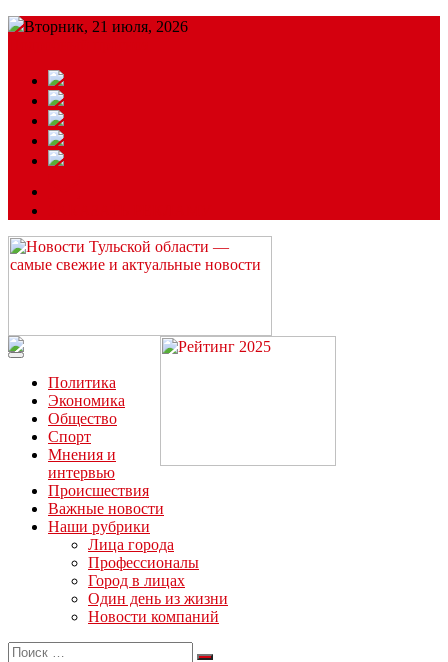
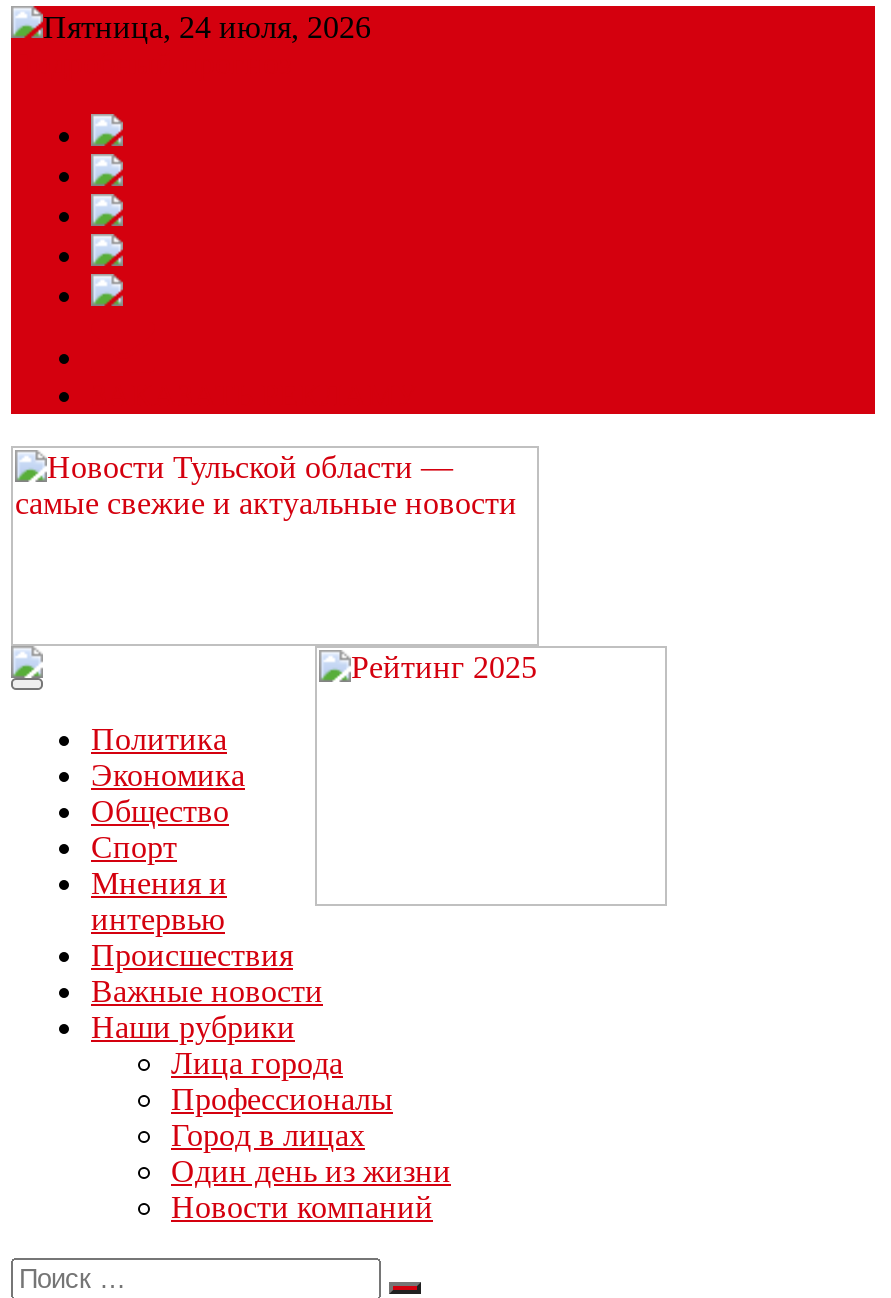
- Вторник, 21 июля, 2026
+ Пятница, 24 июля, 2026
